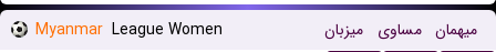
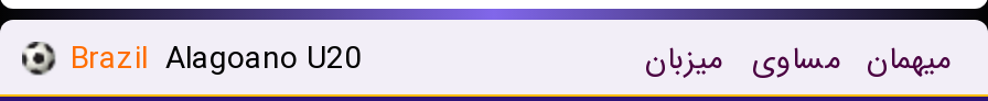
- Myanmar League Women
+ Brazil Alagoano U20
